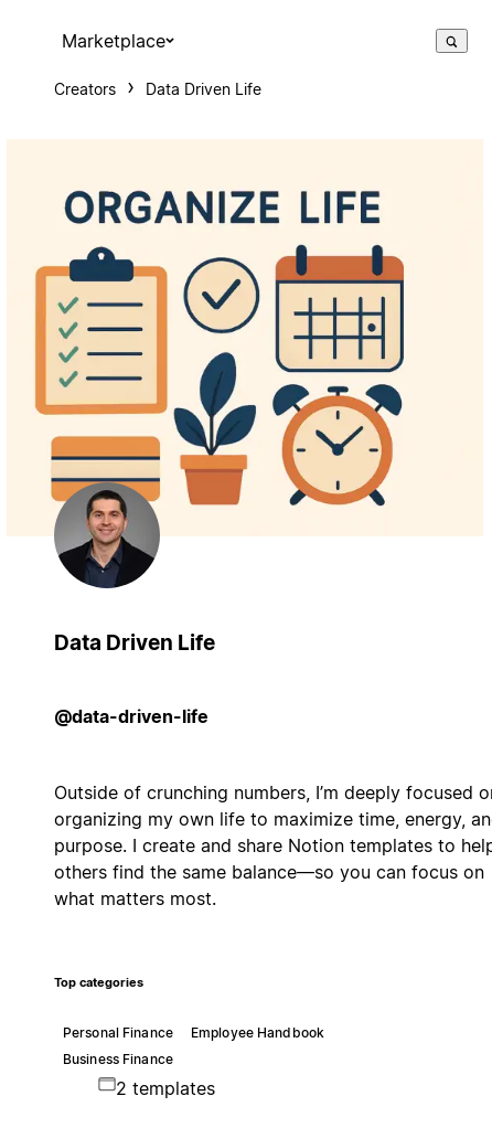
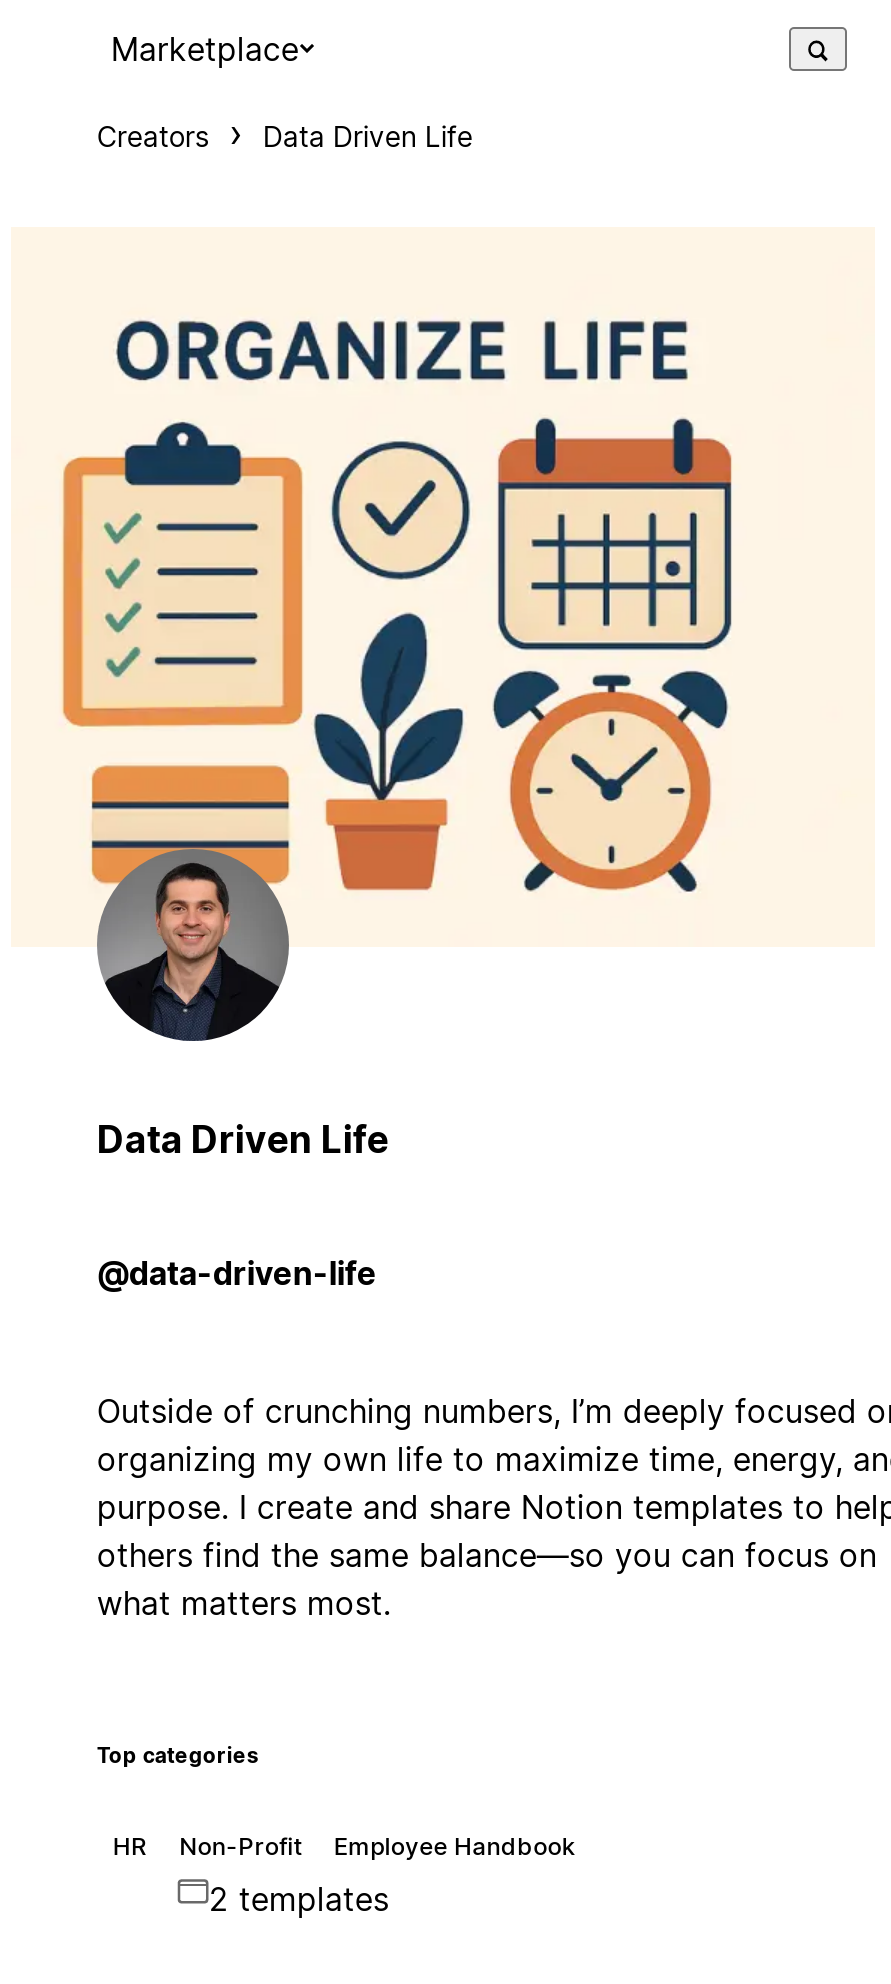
- Personal Finance
+ HR
+ Non-Profit

- Business Finance
